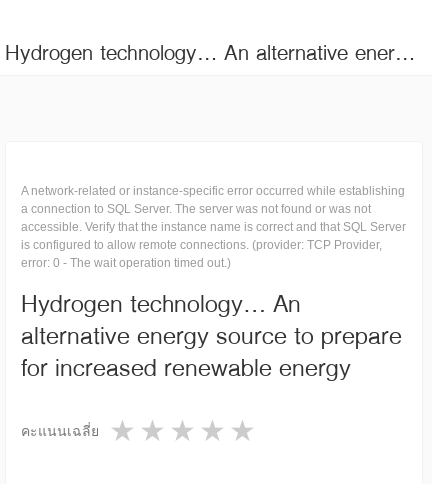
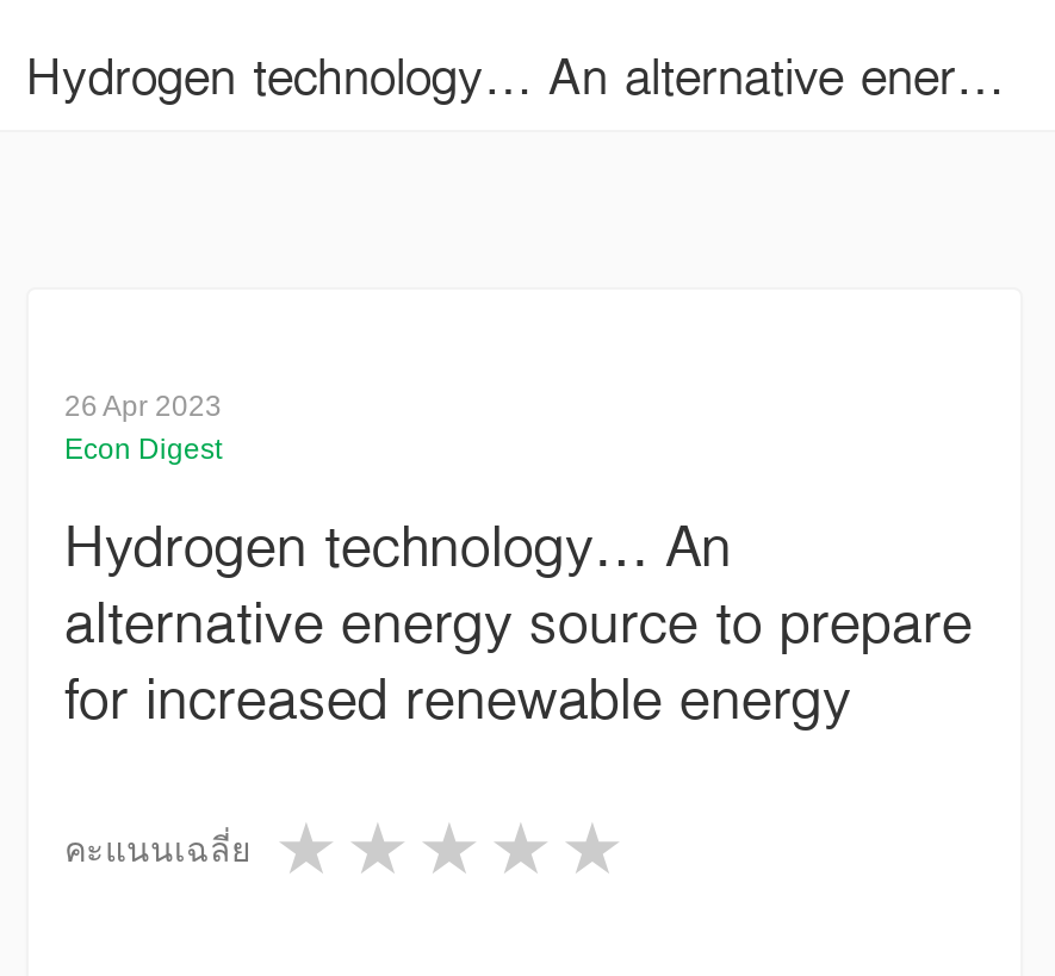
- A network-related or instance-specific error occurred while establishing
- a connection to SQL Server. The server was not found or was not
- accessible. Verify that the instance name is correct and that SQL Server
- is configured to allow remote connections. (provider: TCP Provider,
- error: 0 - The wait operation timed out.)
+ 26 Apr 2023
+ Econ Digest
